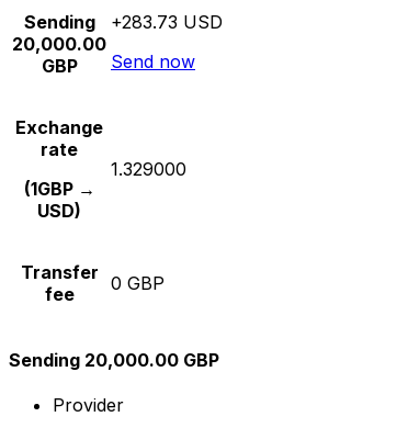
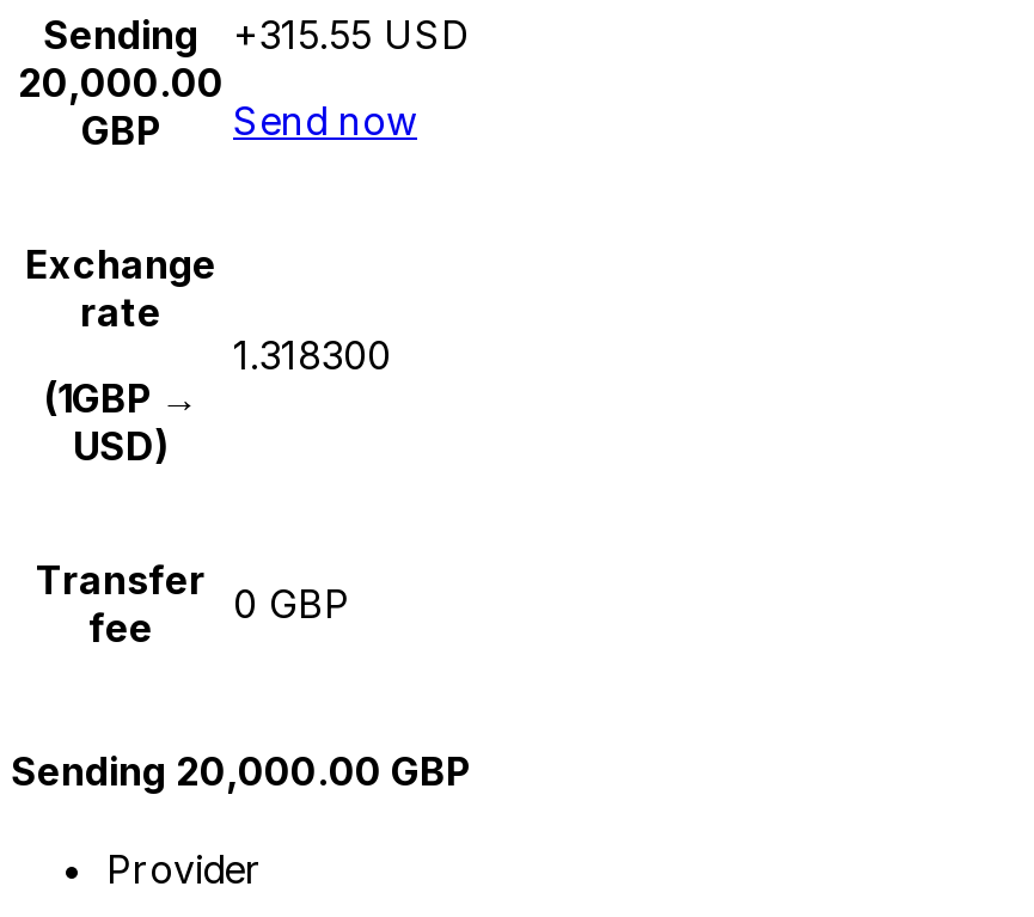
- Sending +283.73 USD
+ Sending +315.55 USD

- 1.329000
+ 1.318300
